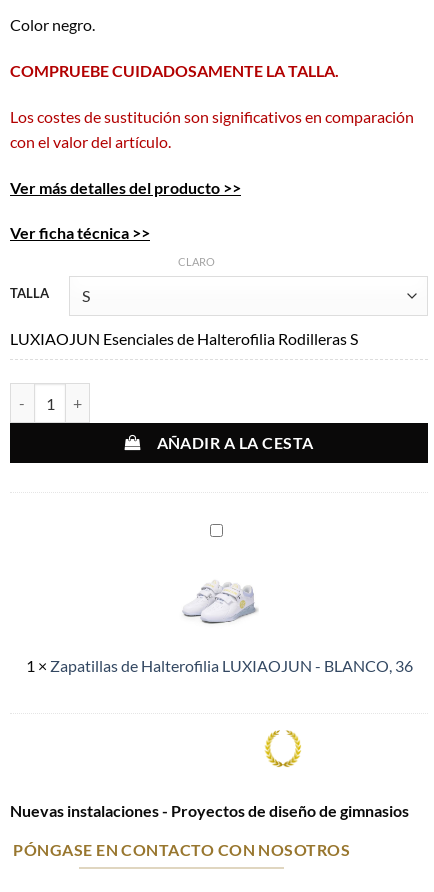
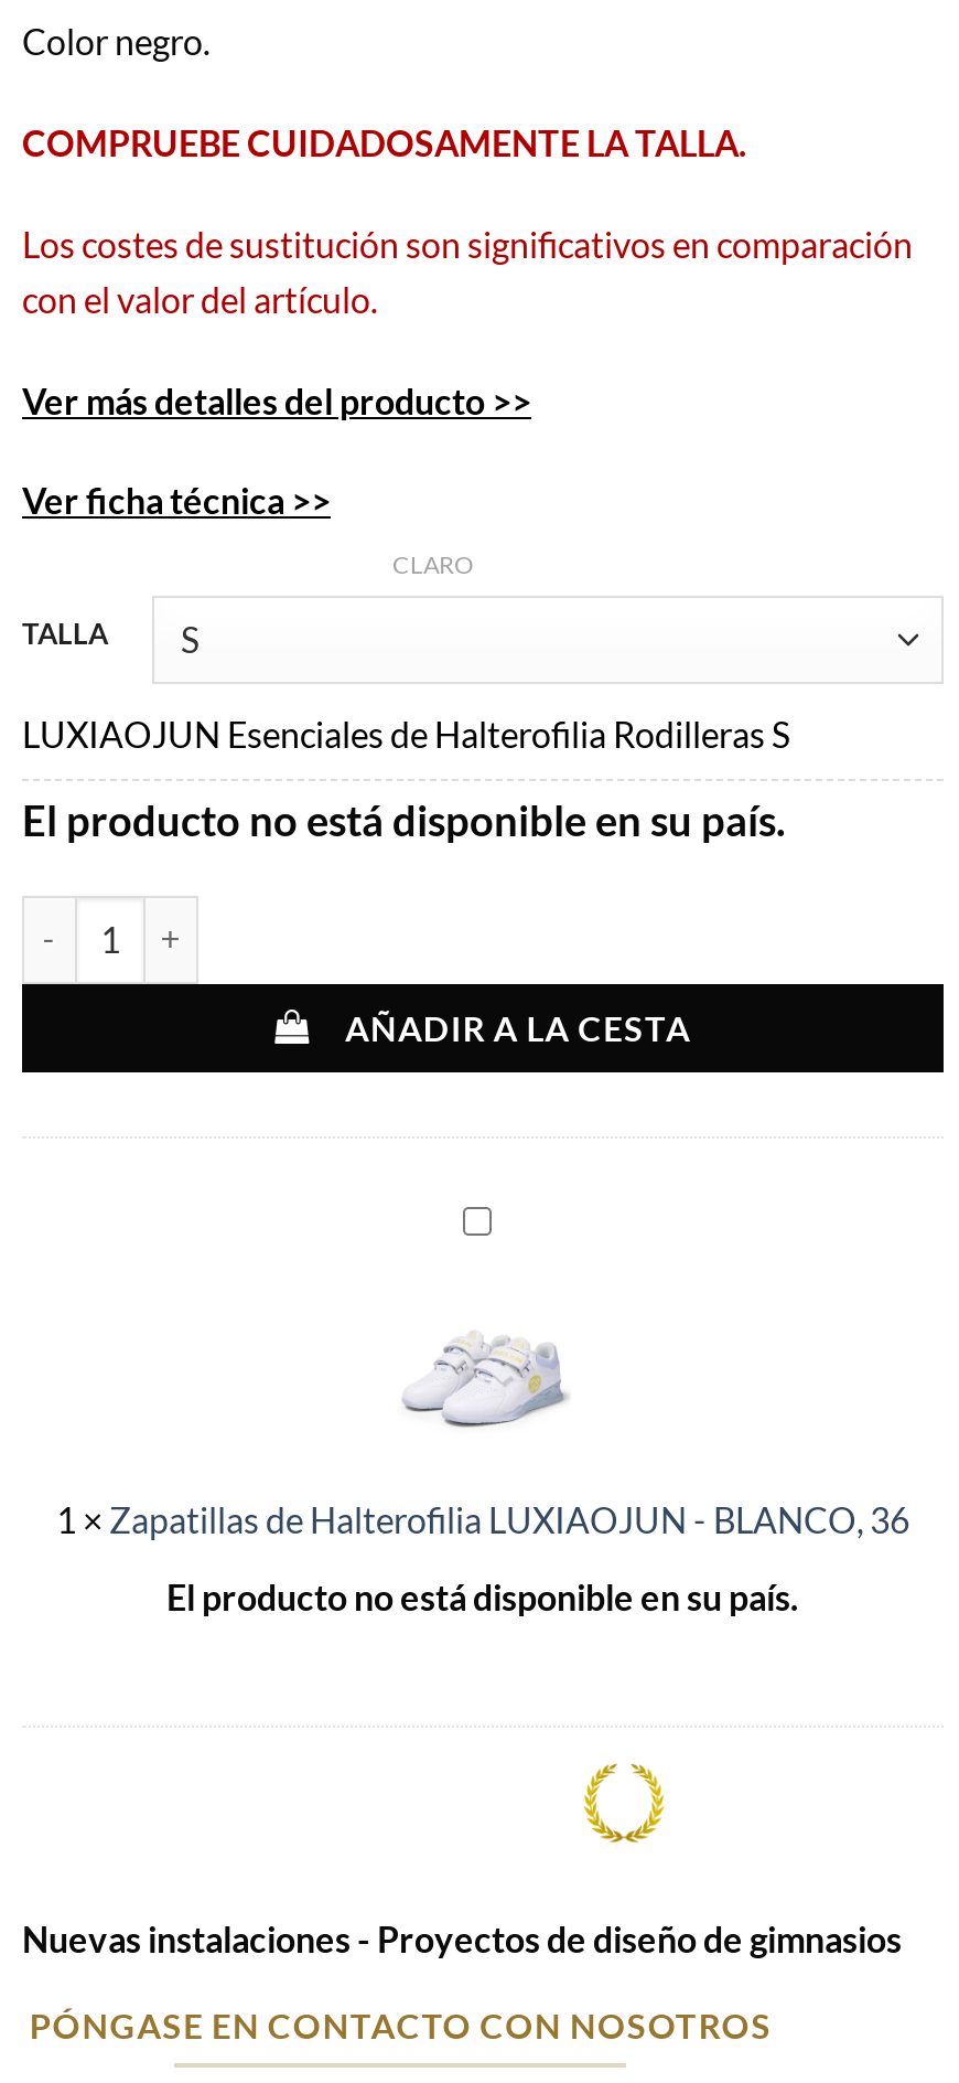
+ El producto no está disponible en su país.

+ El producto no está disponible en su país.
